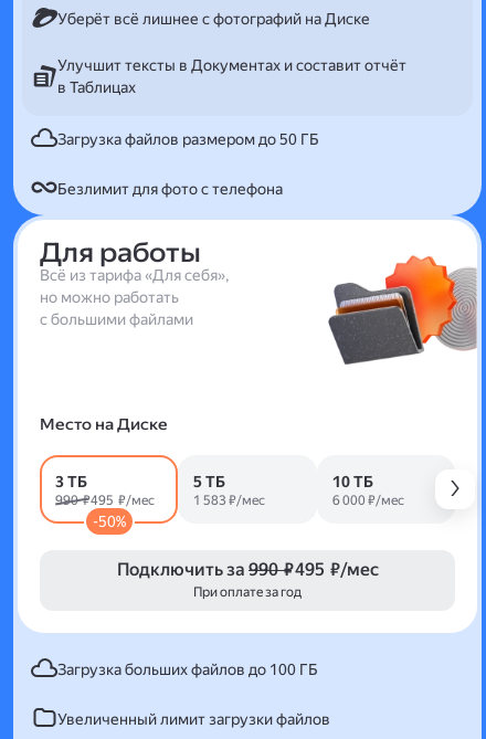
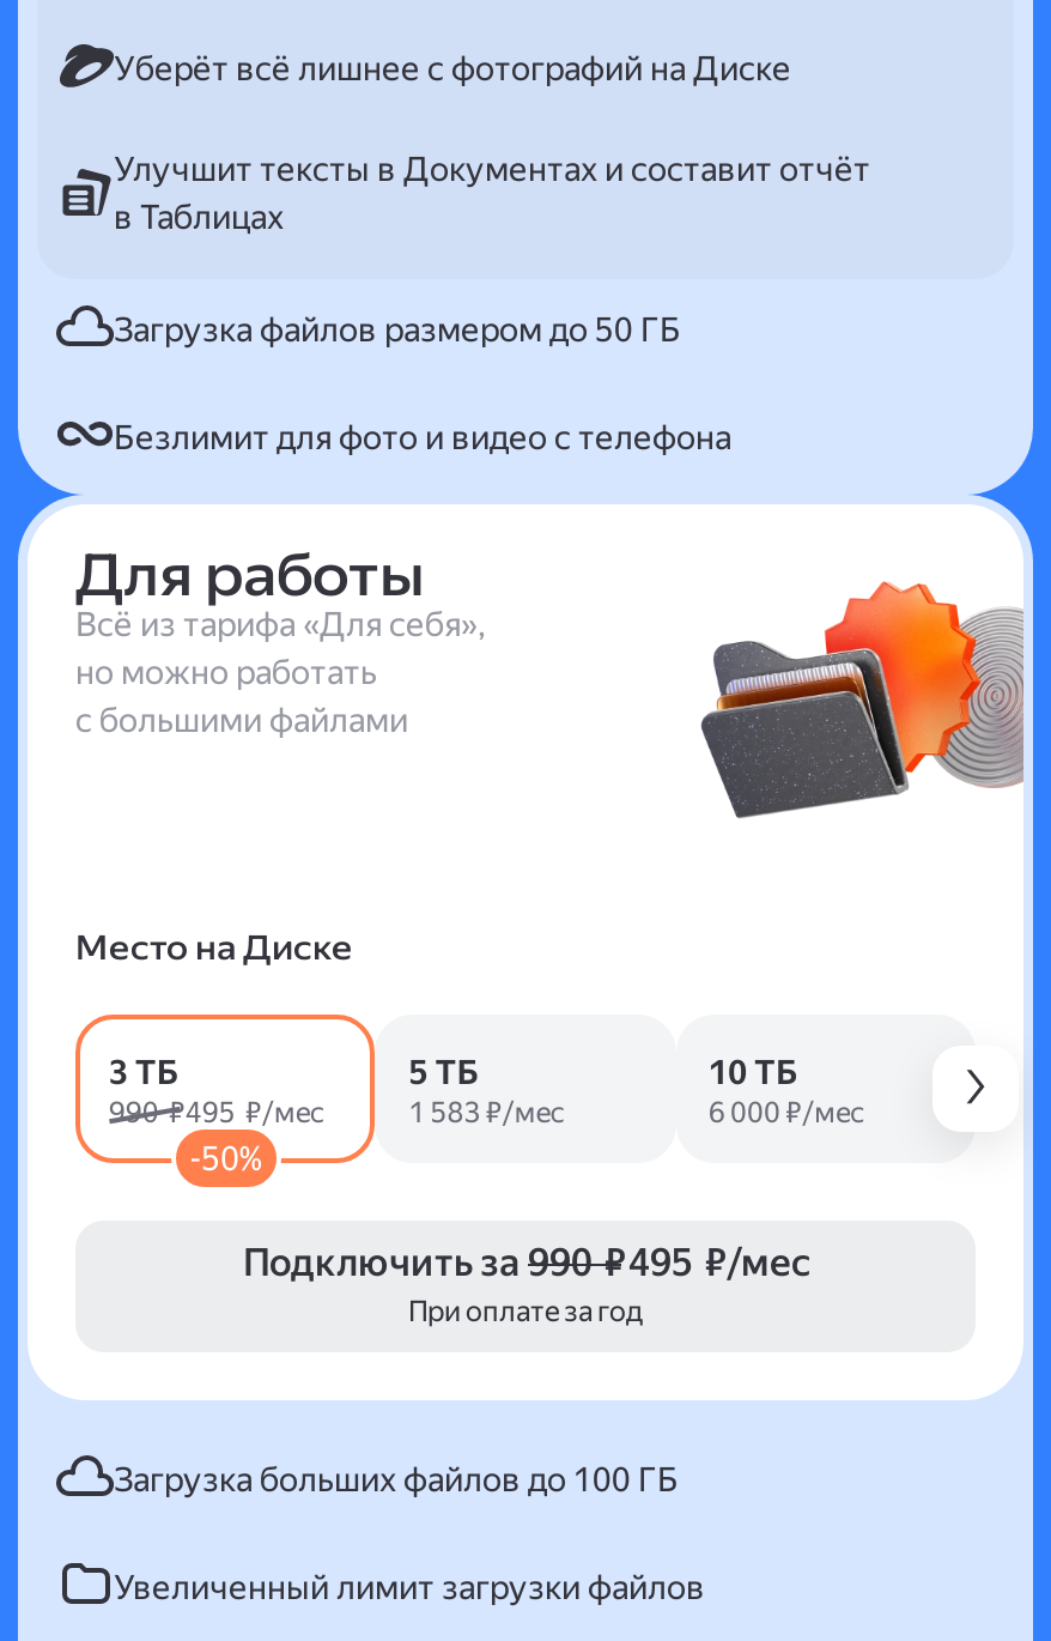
- Безлимит для фото с телефона
+ Безлимит для фото и видео с телефона
